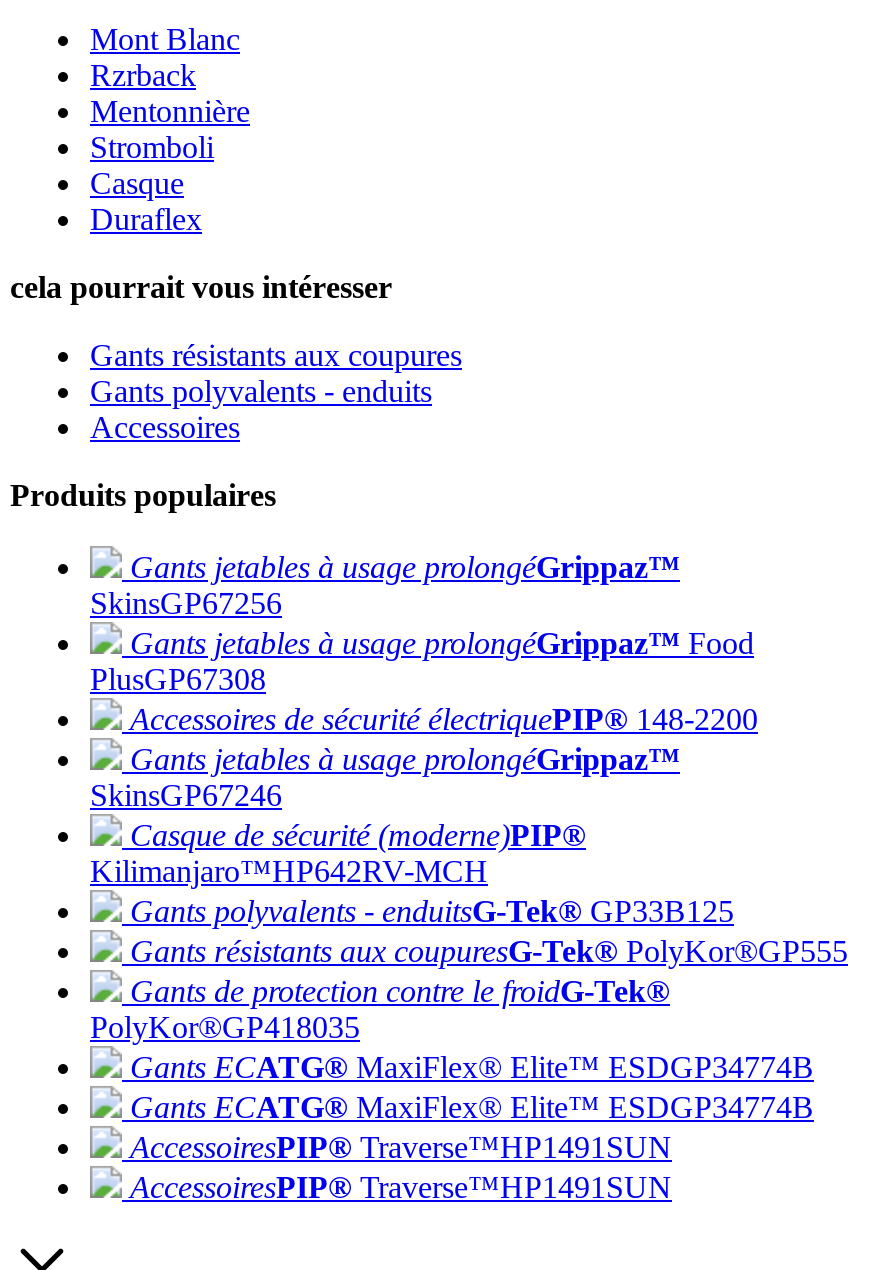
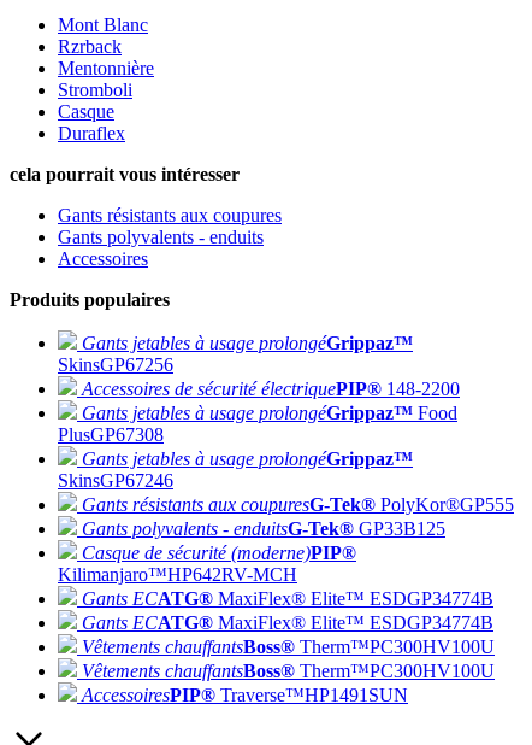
moved down: Gants jetables à usage prolongéGrippaz™ Food | PlusGP67308

moved up: Accessoires de sécurité électriquePIP® 148-2200

moved down: Casque de sécurité (moderne)PIP® | Kilimanjaro™HP642RV-MCH

moved up: Gants résistants aux coupuresG-Tek® PolyKor®GP555 | Gants polyvalents - enduitsG-Tek® GP33B125

- Gants de protection contre le froidG-Tek®
- PolyKor®GP418035

moved up: Gants ECATG® MaxiFlex® Elite™ ESDGP34774B | Gants ECATG® MaxiFlex® Elite™ ESDGP34774B

- AccessoiresPIP® Traverse™HP1491SUN
+ Vêtements chauffantsBoss® Therm™PC300HV100U
+ Vêtements chauffantsBoss® Therm™PC300HV100U
